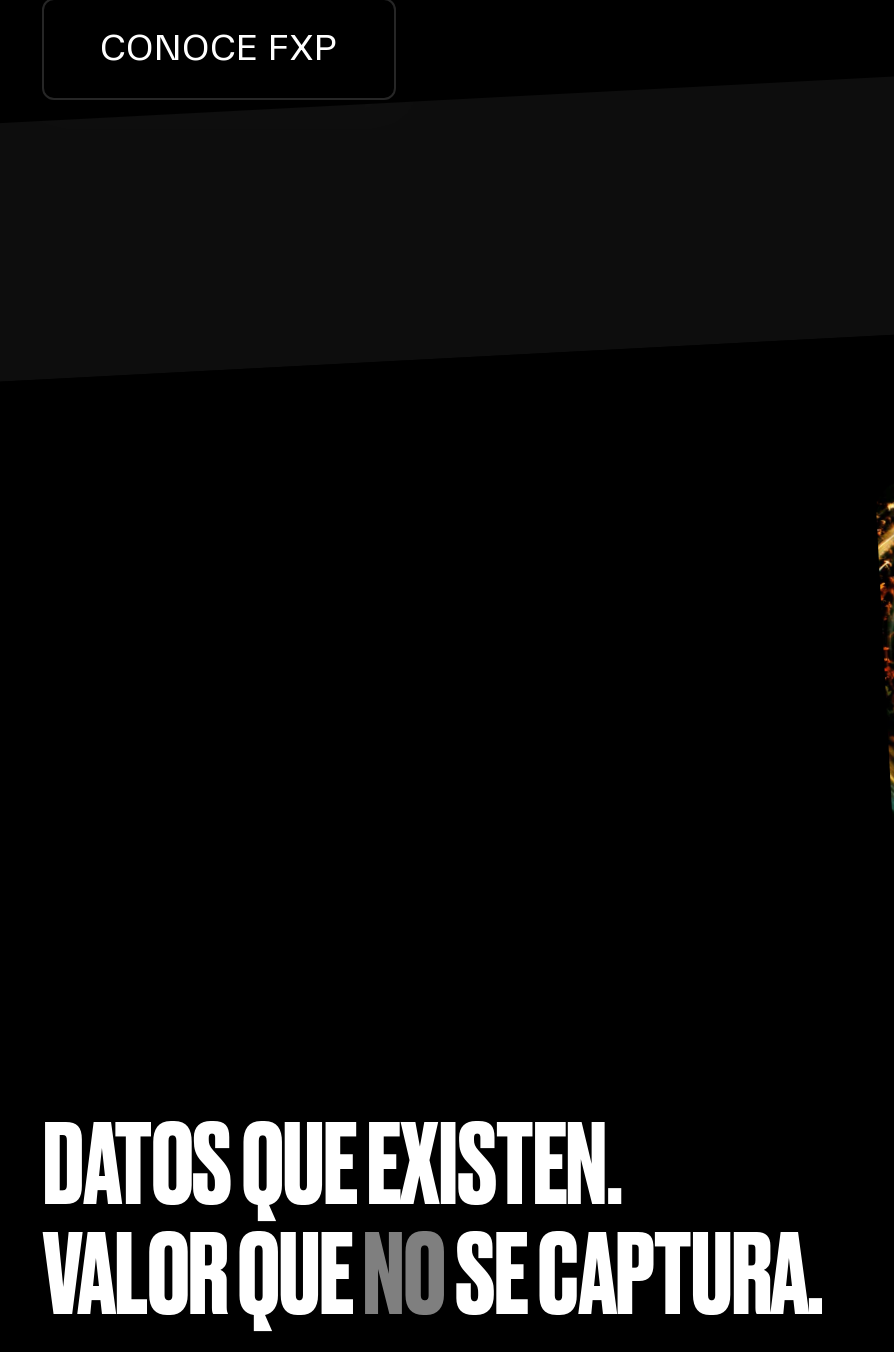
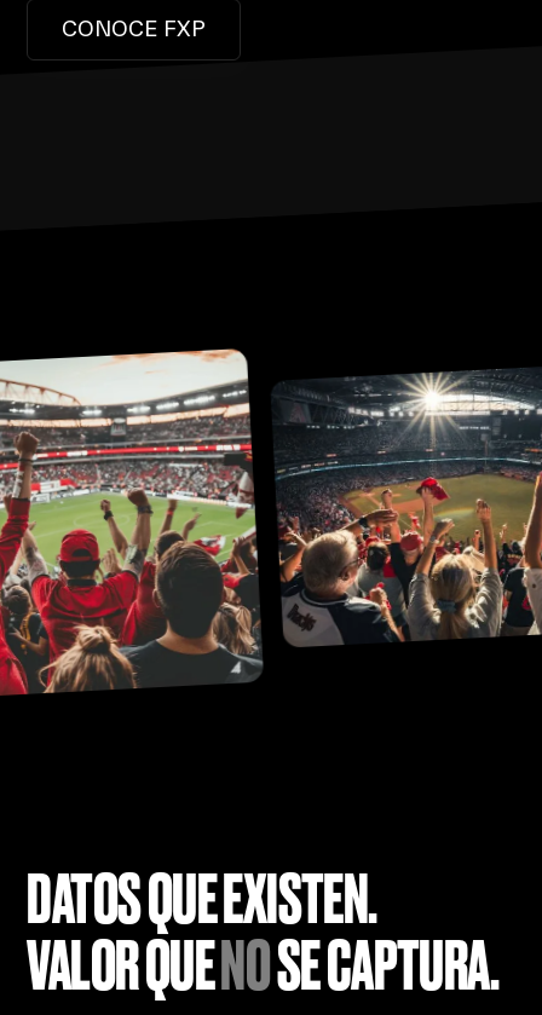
+ [image]

+ [image]
